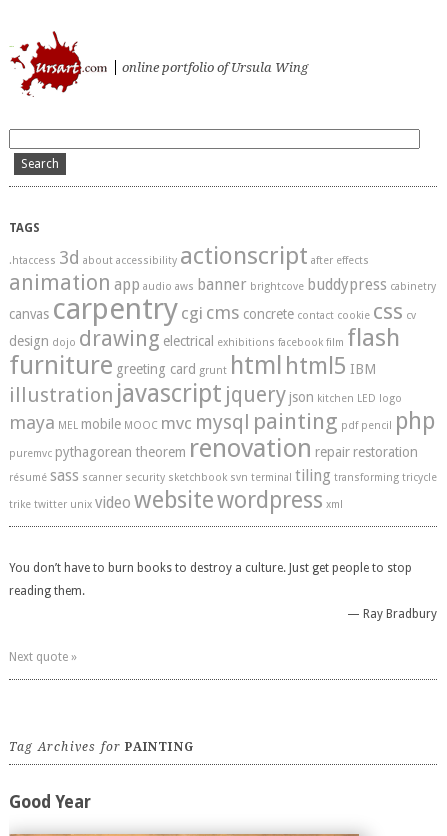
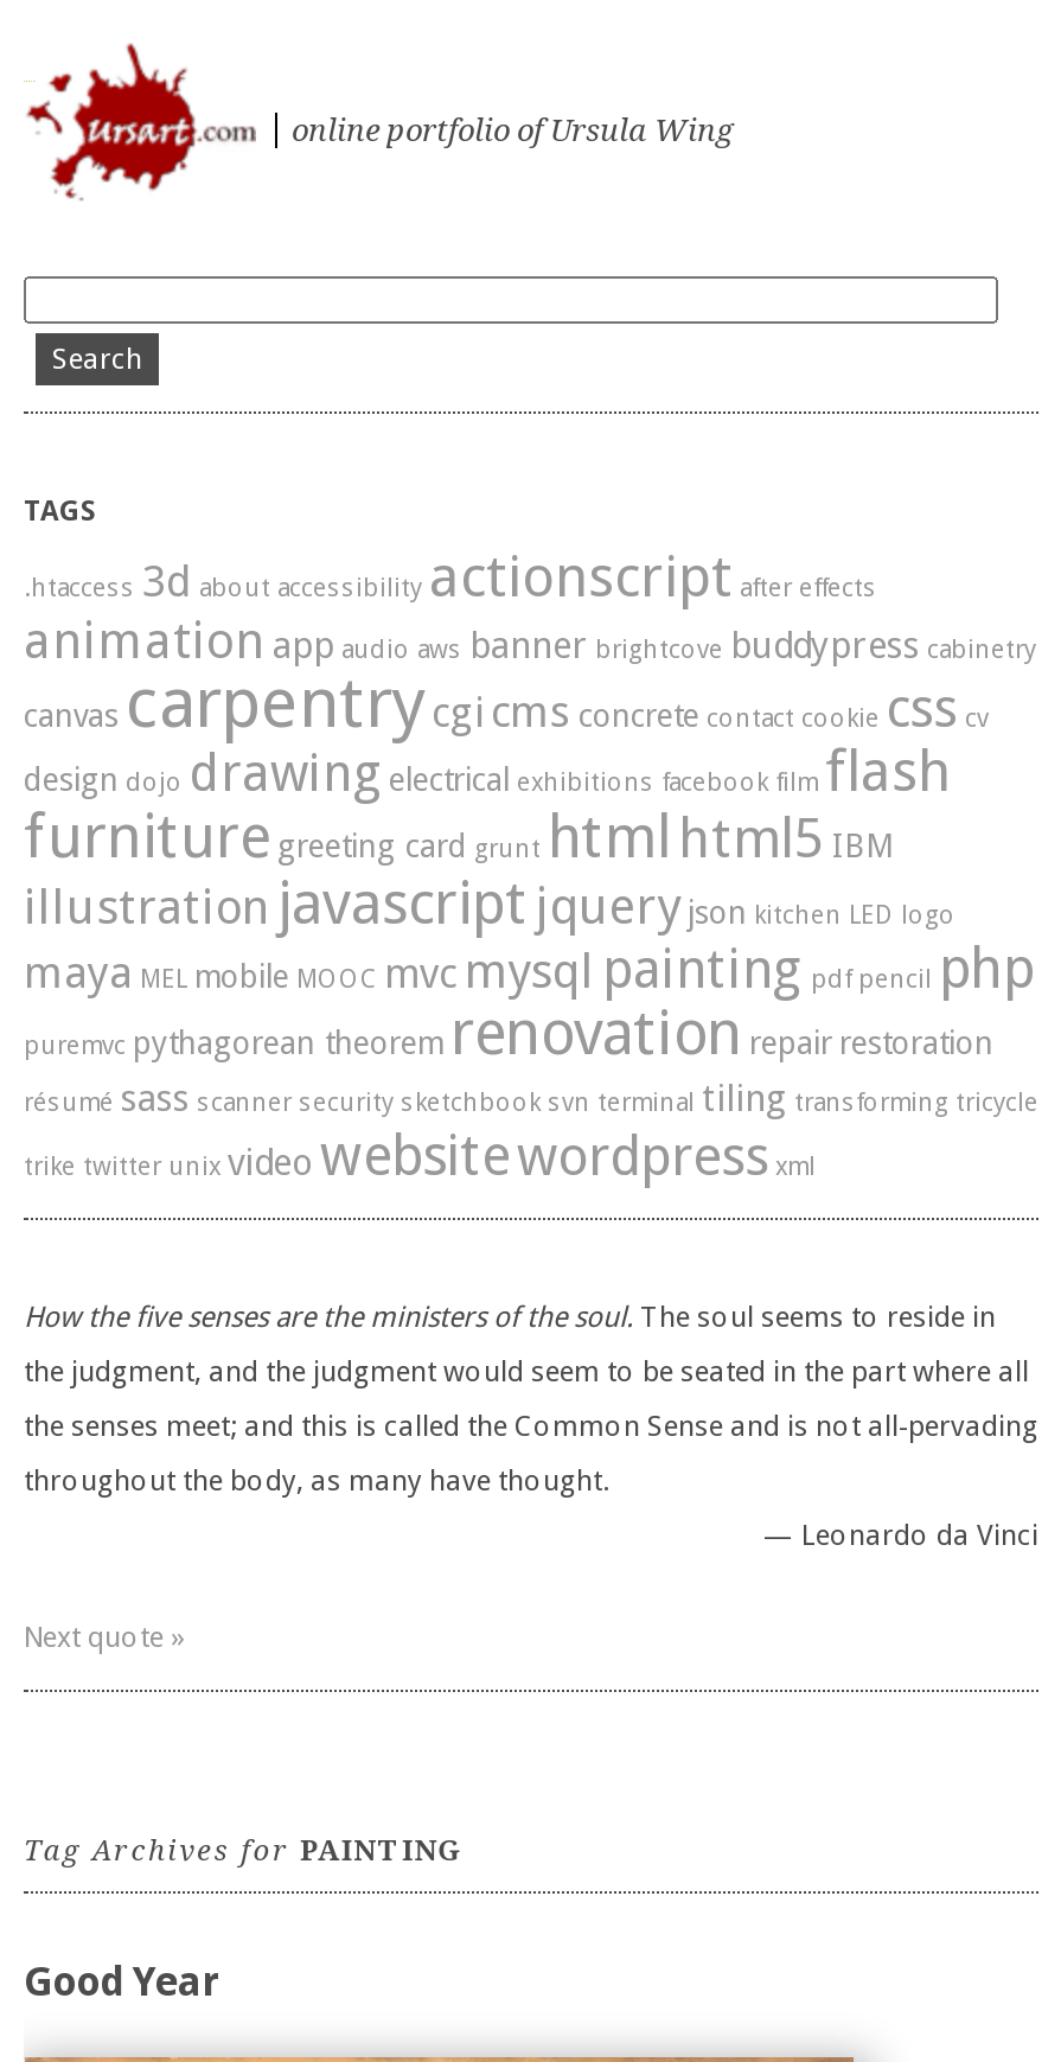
- You don’t have to burn books to destroy a culture. Just get people to stop
- reading them.
- — Ray Bradbury
+ How the five senses are the ministers of the soul. The soul seems to reside in
+ the judgment, and the judgment would seem to be seated in the part where all
+ the senses meet; and this is called the Common Sense and is not all-pervading
+ throughout the body, as many have thought.
+ — Leonardo da Vinci
